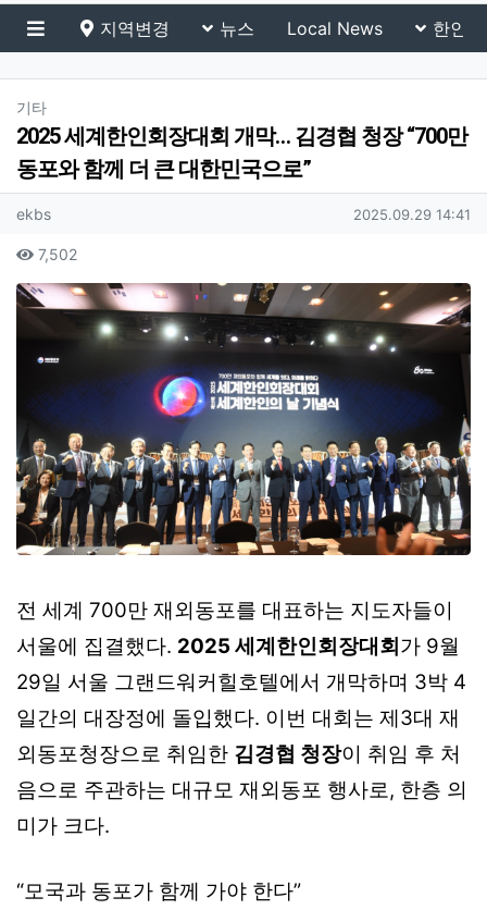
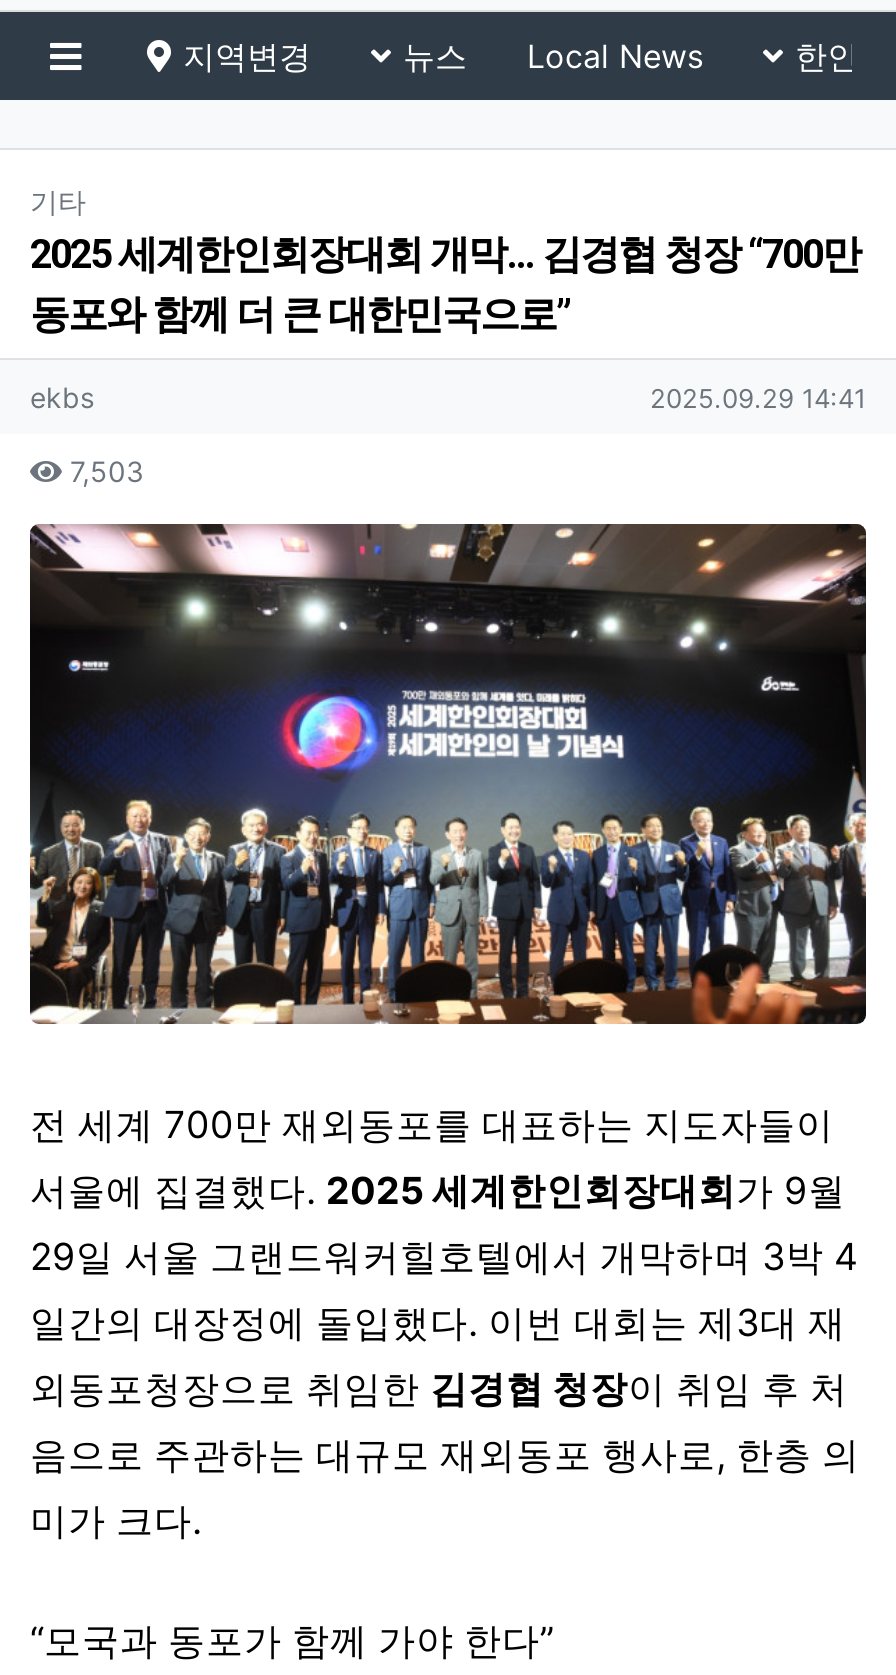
- 7,502
+ 7,503
